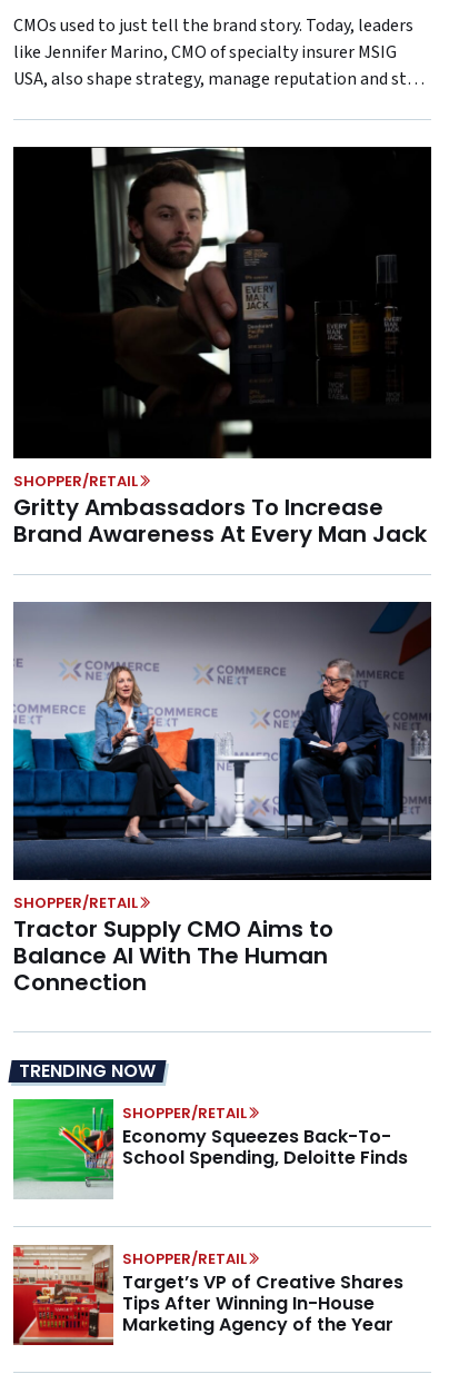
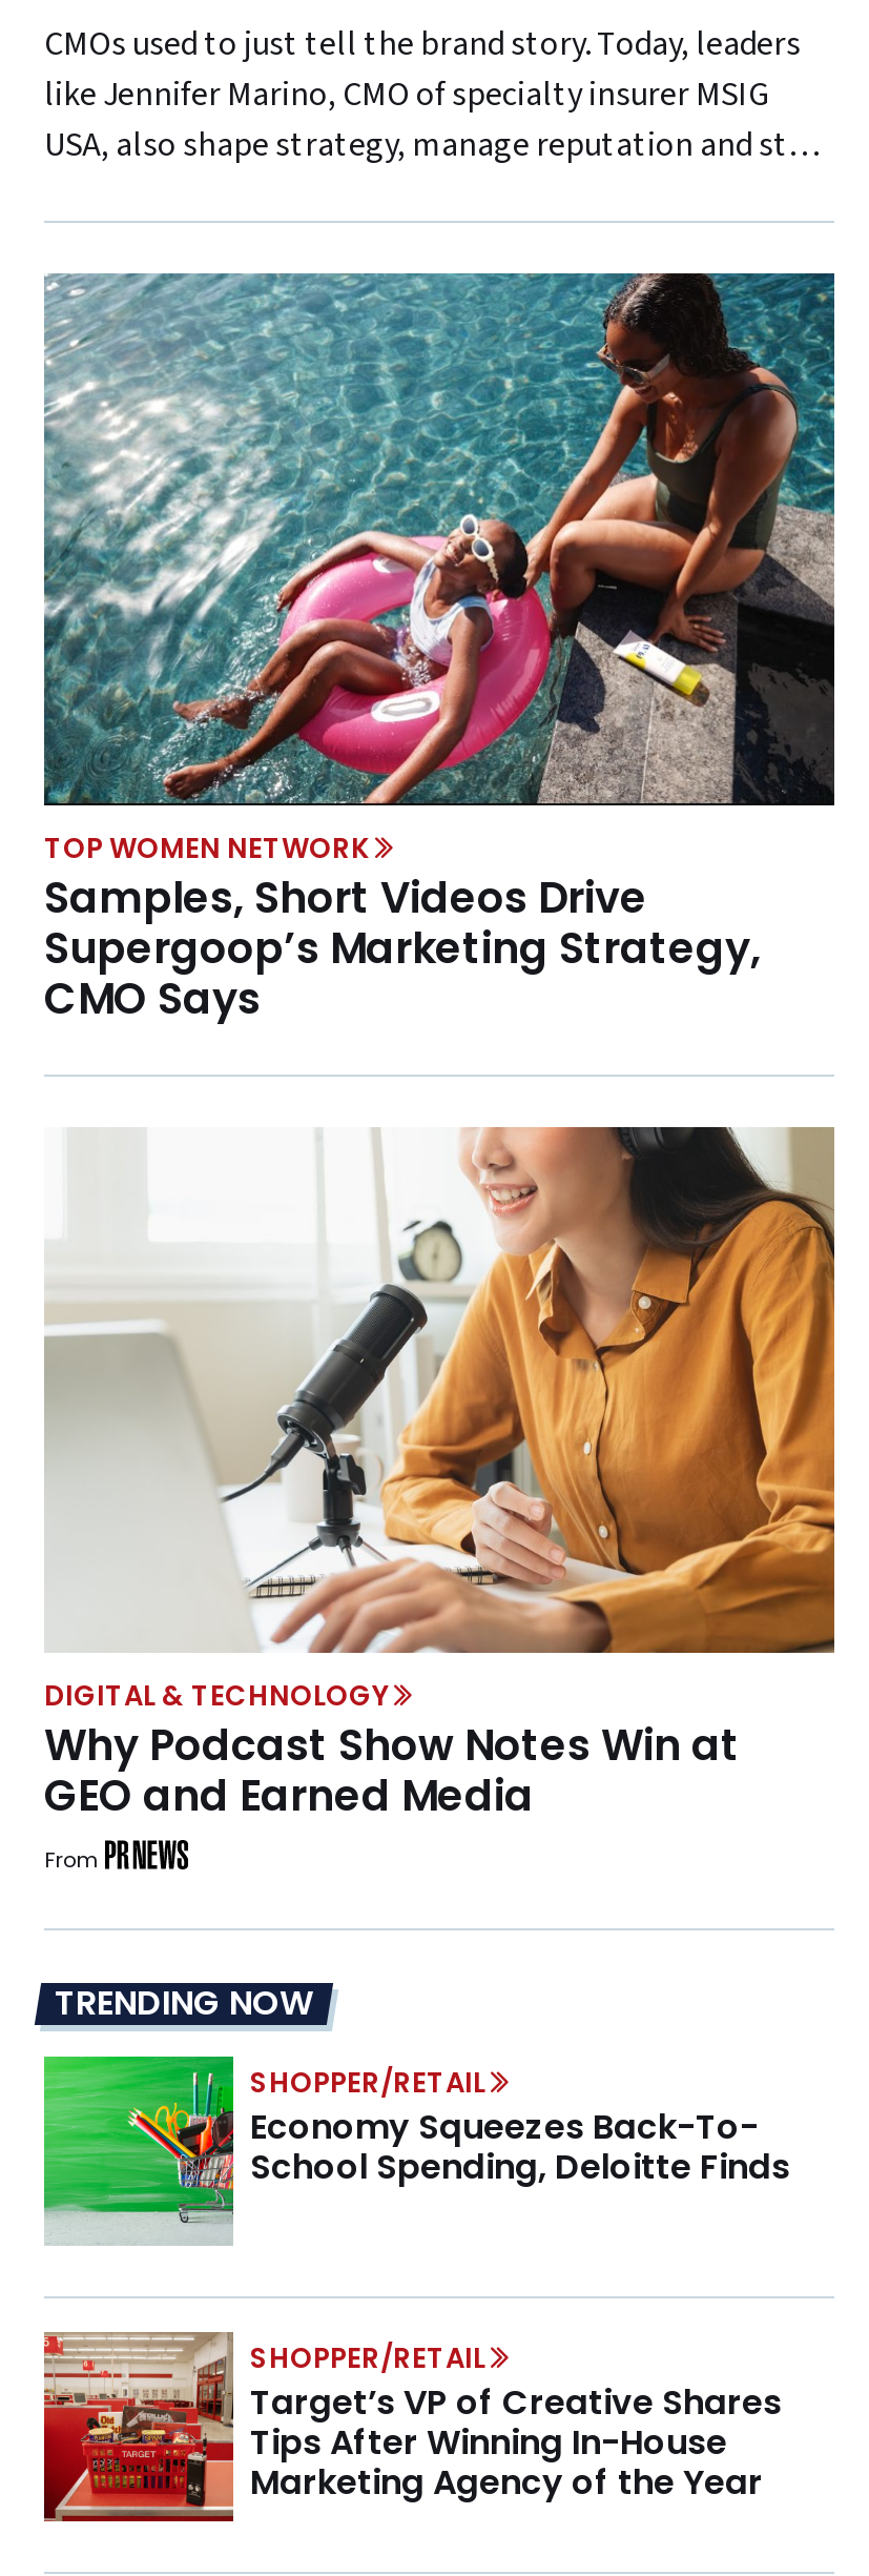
- [image]
- SHOPPER/RETAIL
- Gritty Ambassadors To Increase
- Brand Awareness At Every Man Jack
+ [image]
+ TOP WOMEN NETWORK
+ Samples, Short Videos Drive
+ Supergoop’s Marketing Strategy,
+ CMO Says

- [image]
- SHOPPER/RETAIL
- Tractor Supply CMO Aims to
- Balance AI With The Human
- Connection
+ [image]
+ DIGITAL & TECHNOLOGY
+ Why Podcast Show Notes Win at
+ GEO and Earned Media
+ From
